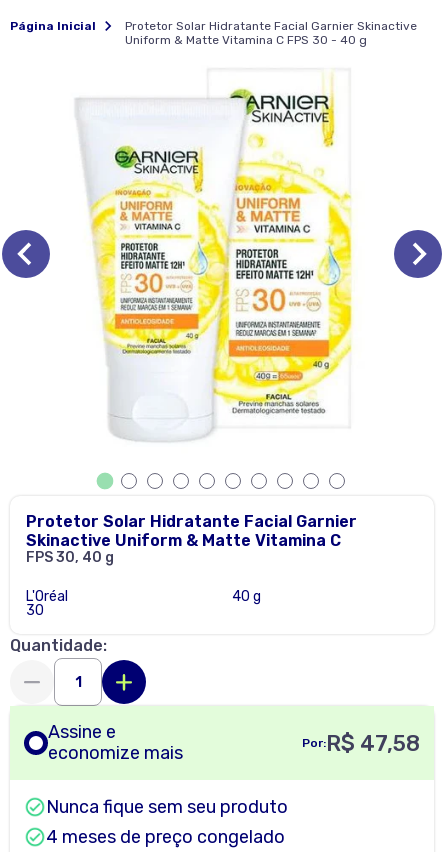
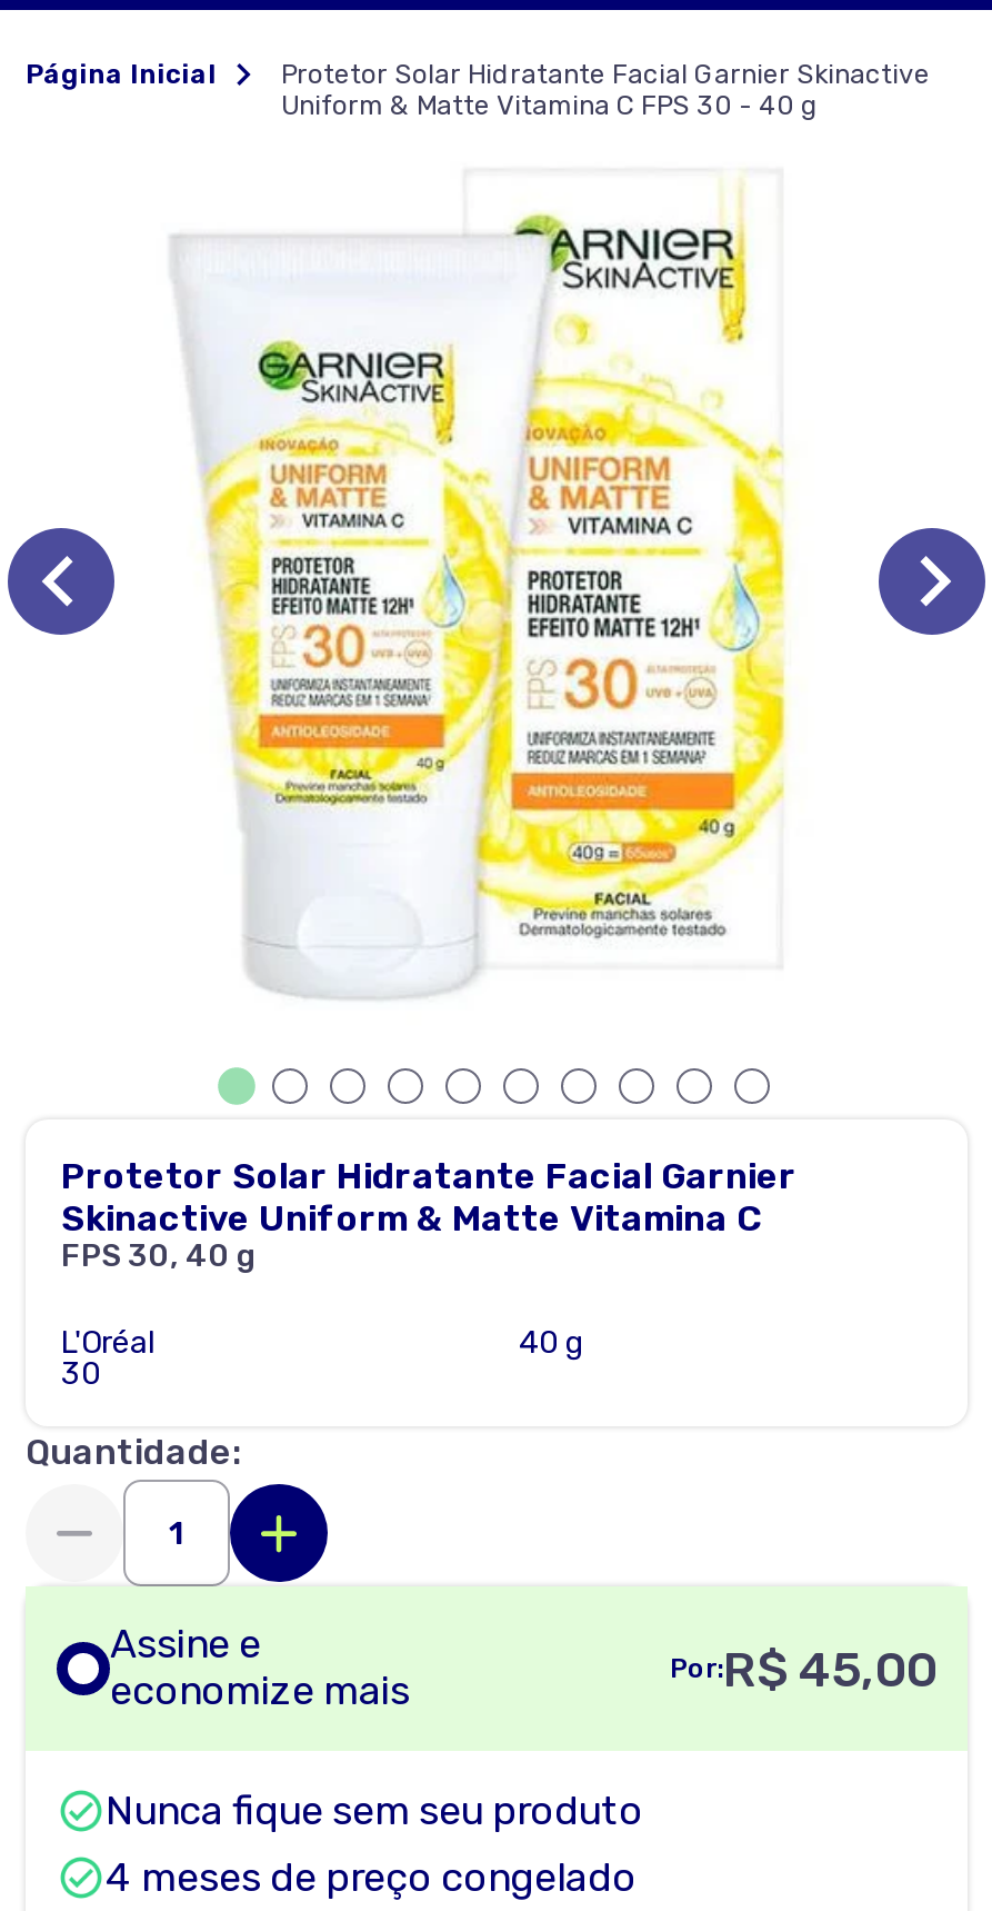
- Por:R$ 47,58
+ Por:R$ 45,00
